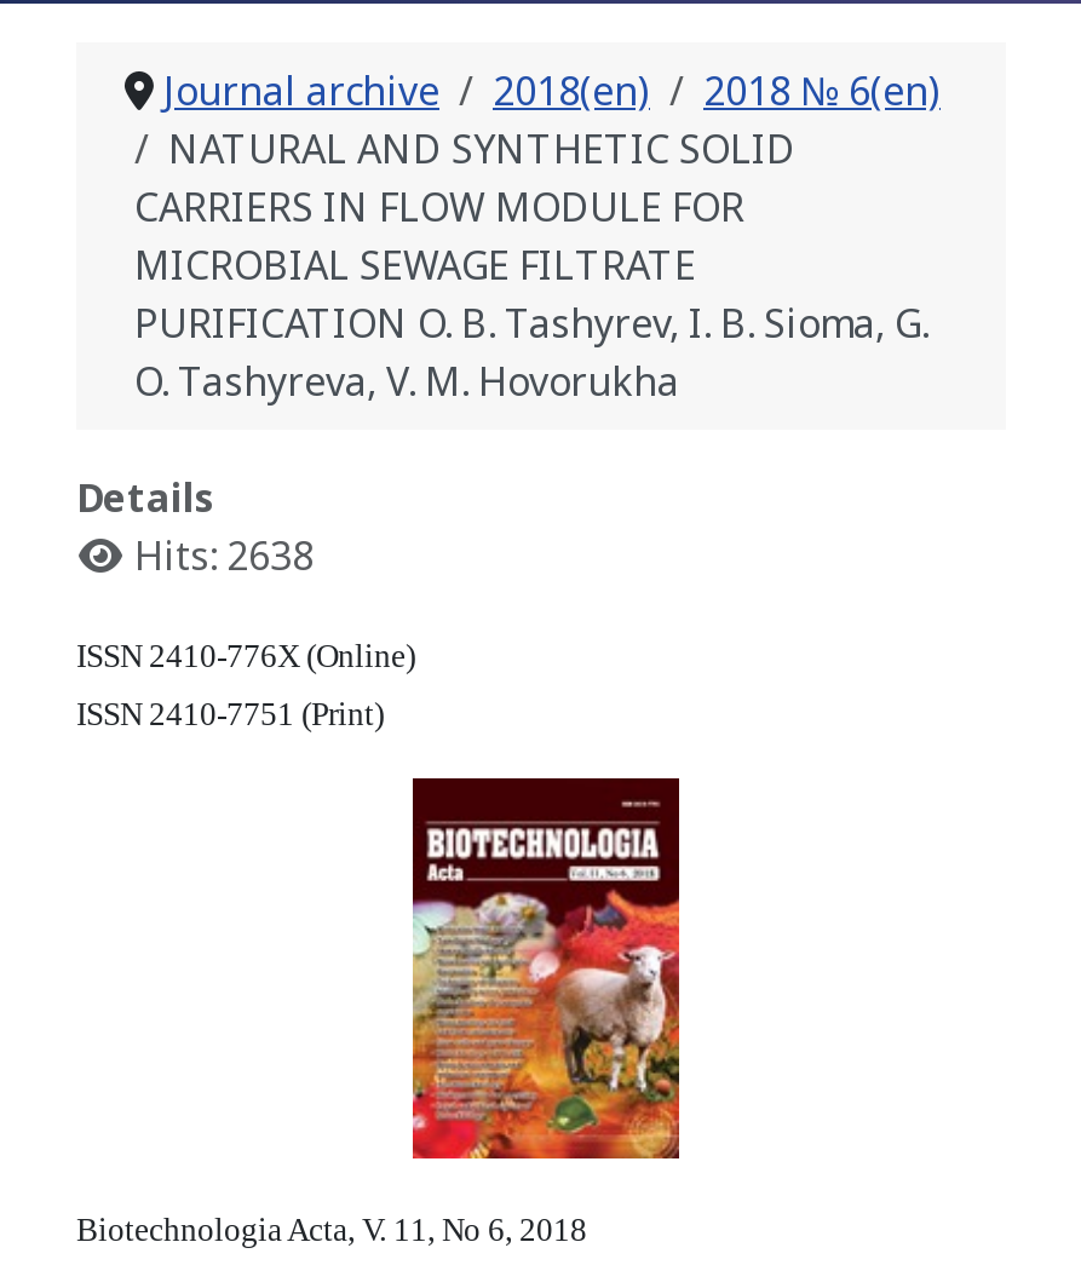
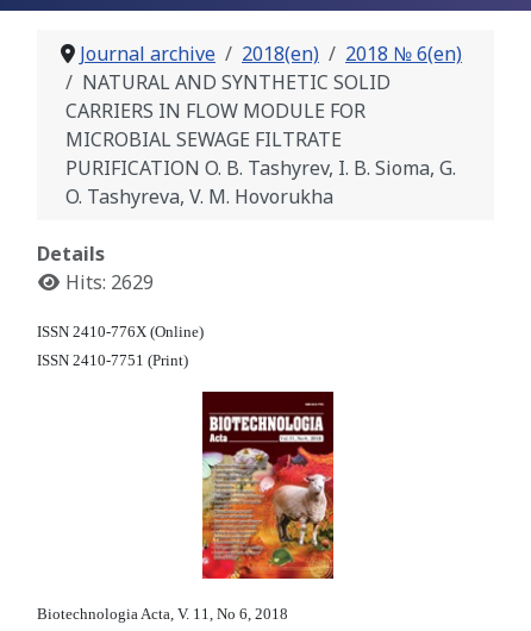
- Hits: 2638
+ Hits: 2629
